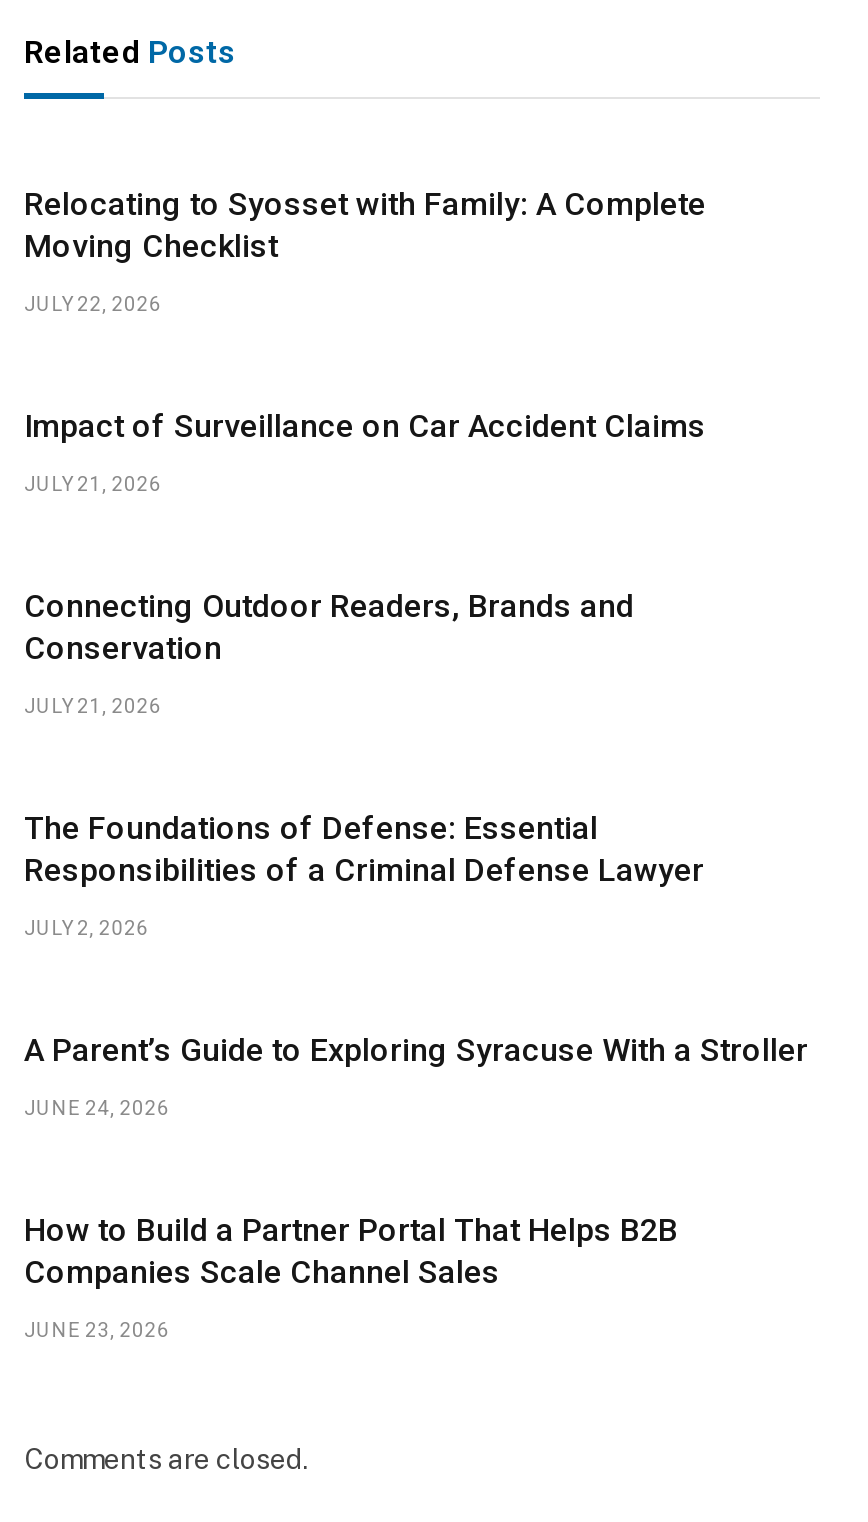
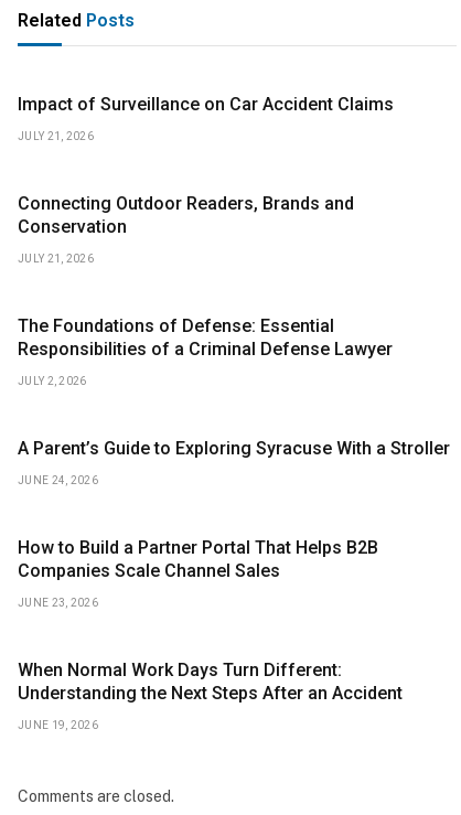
- Relocating to Syosset with Family: A Complete
- Moving Checklist
- JULY 22, 2026

moved up: Impact of Surveillance on Car Accident Claims | JULY 21, 2026 | Connecting Outdoor Readers, Brands and | ... | Companies Scale Channel Sales | JUNE 23, 2026

+ When Normal Work Days Turn Different:
+ Understanding the Next Steps After an Accident
+ JUNE 19, 2026
